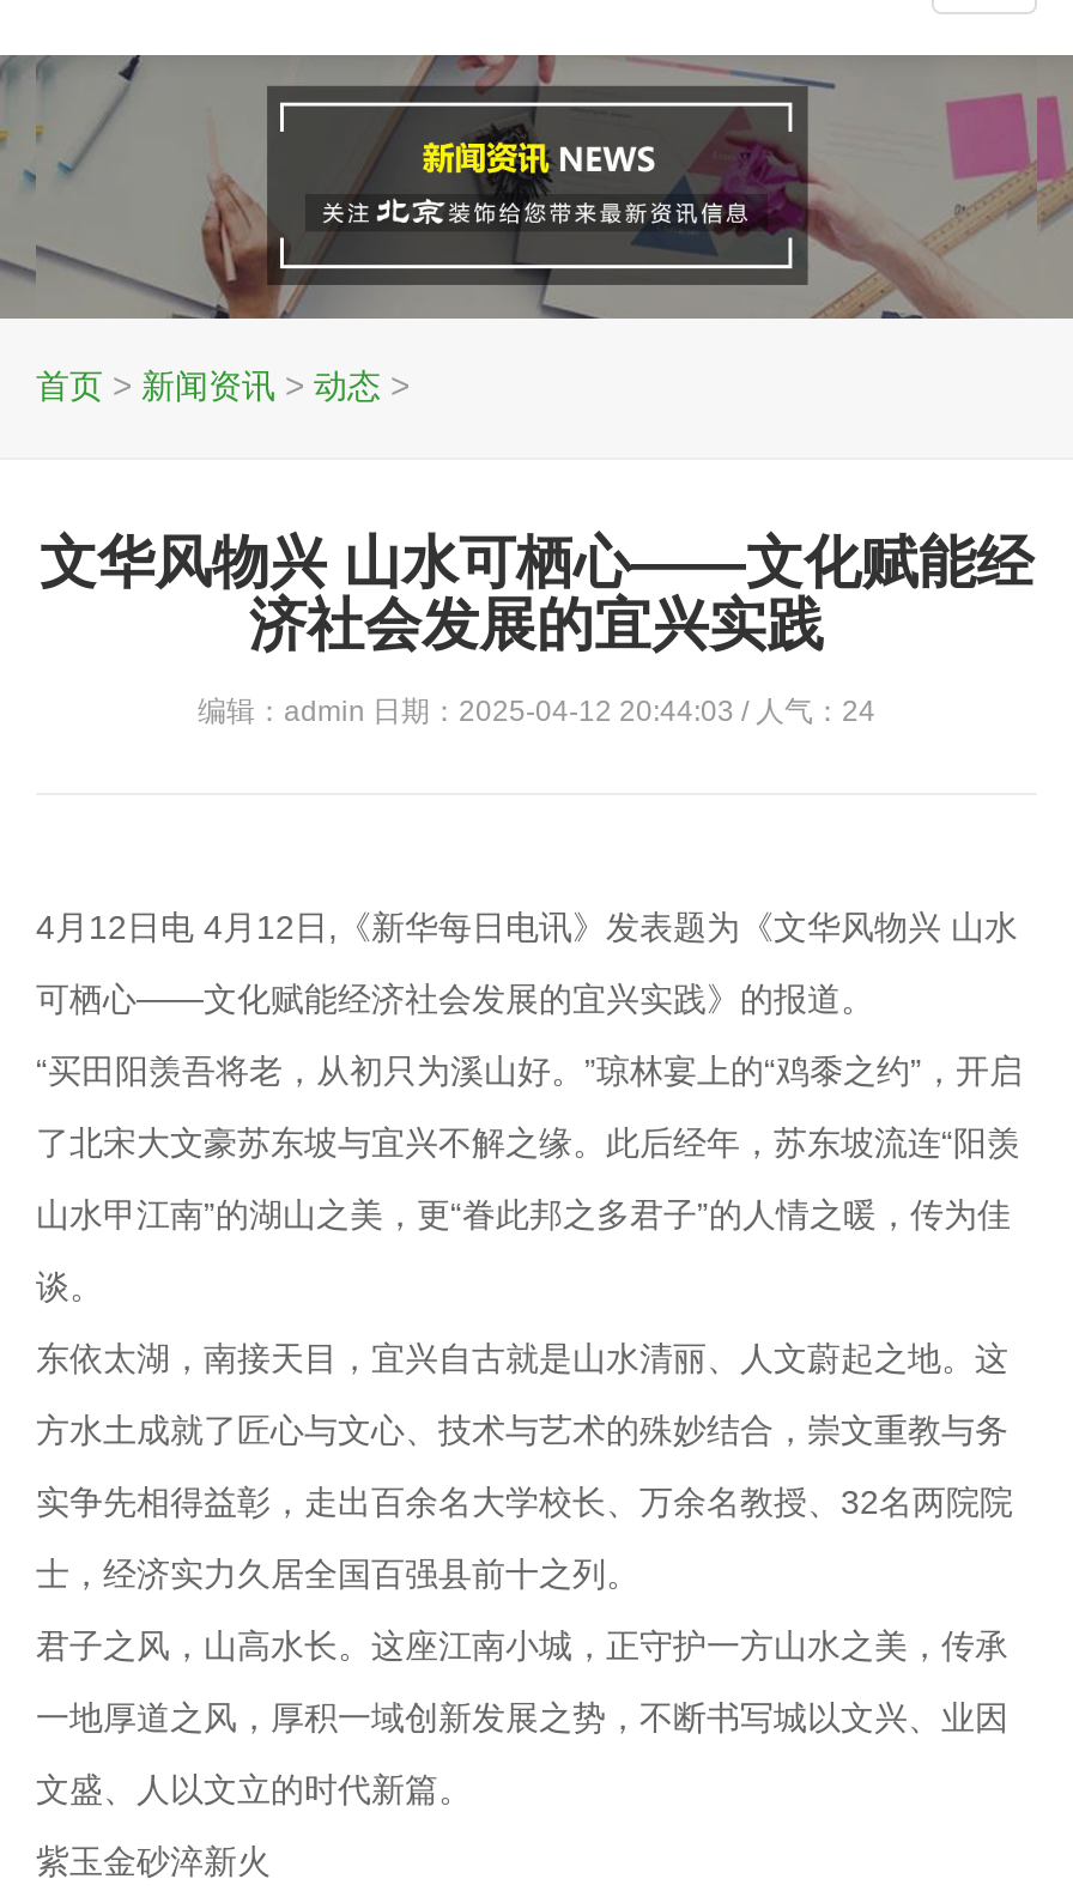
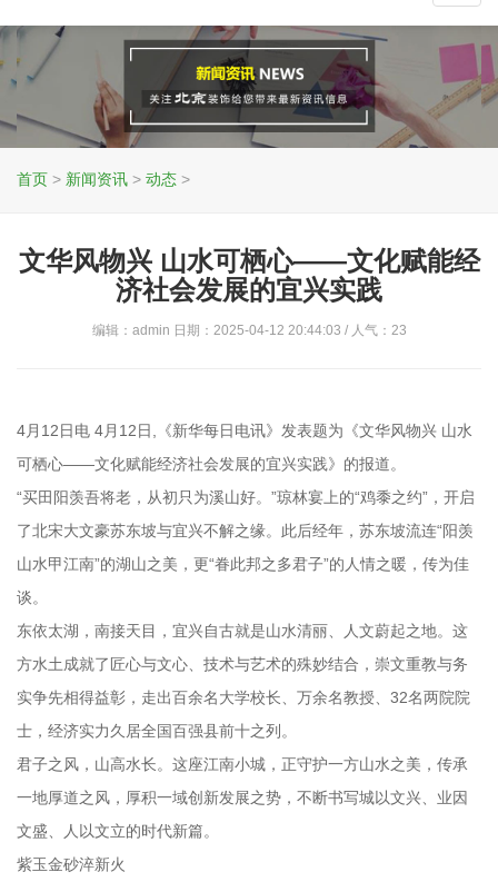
- 编辑：admin 日期：2025-04-12 20:44:03 / 人气：24
+ 编辑：admin 日期：2025-04-12 20:44:03 / 人气：23
